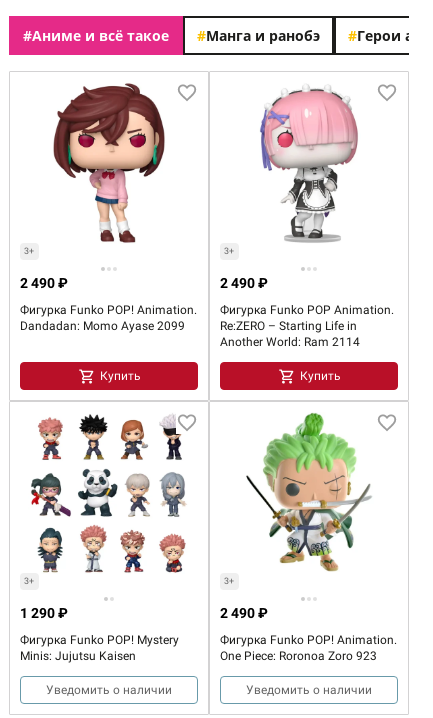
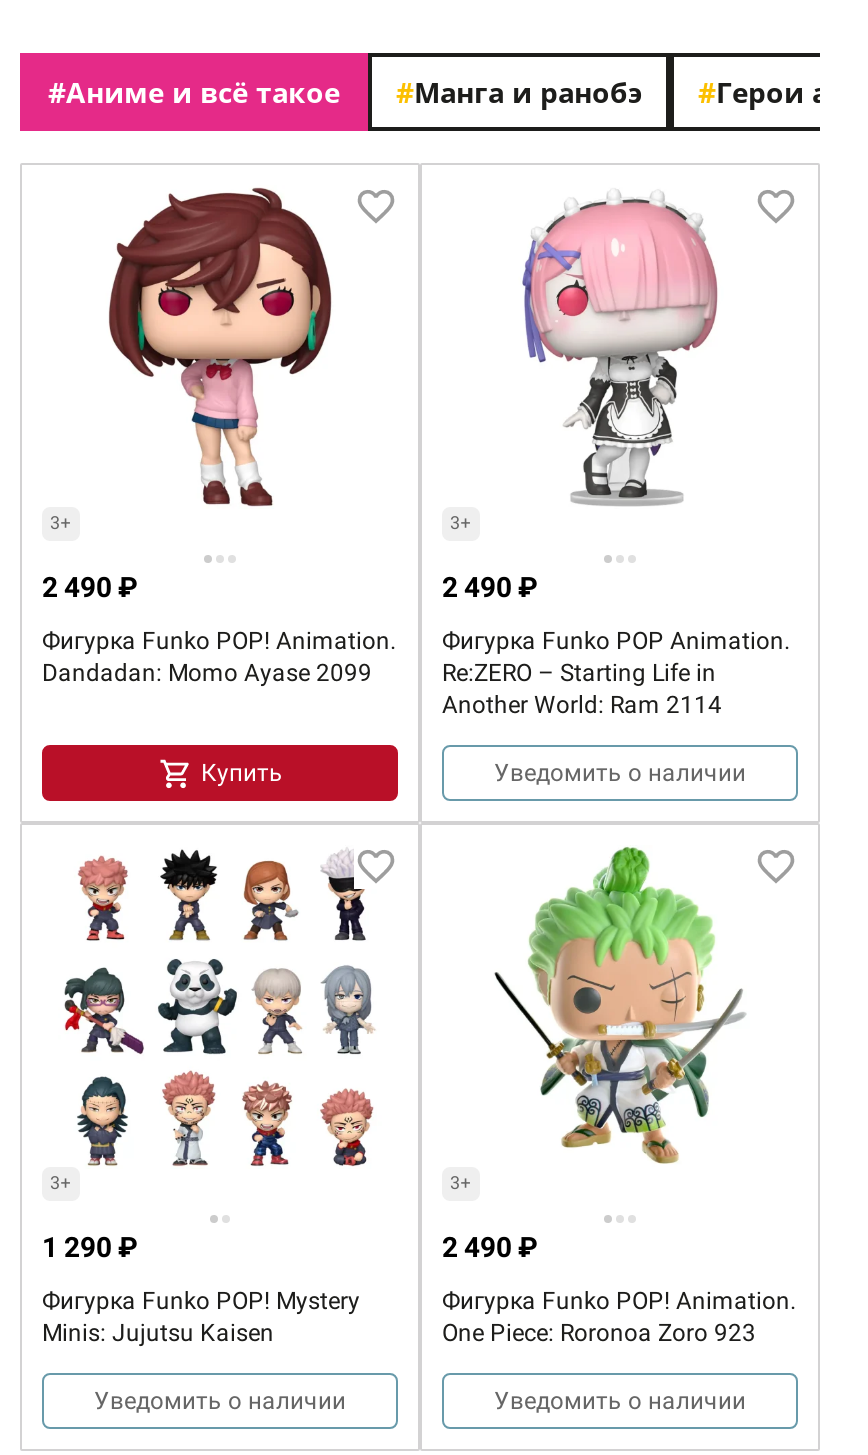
- Купить
+ Уведомить о наличии
